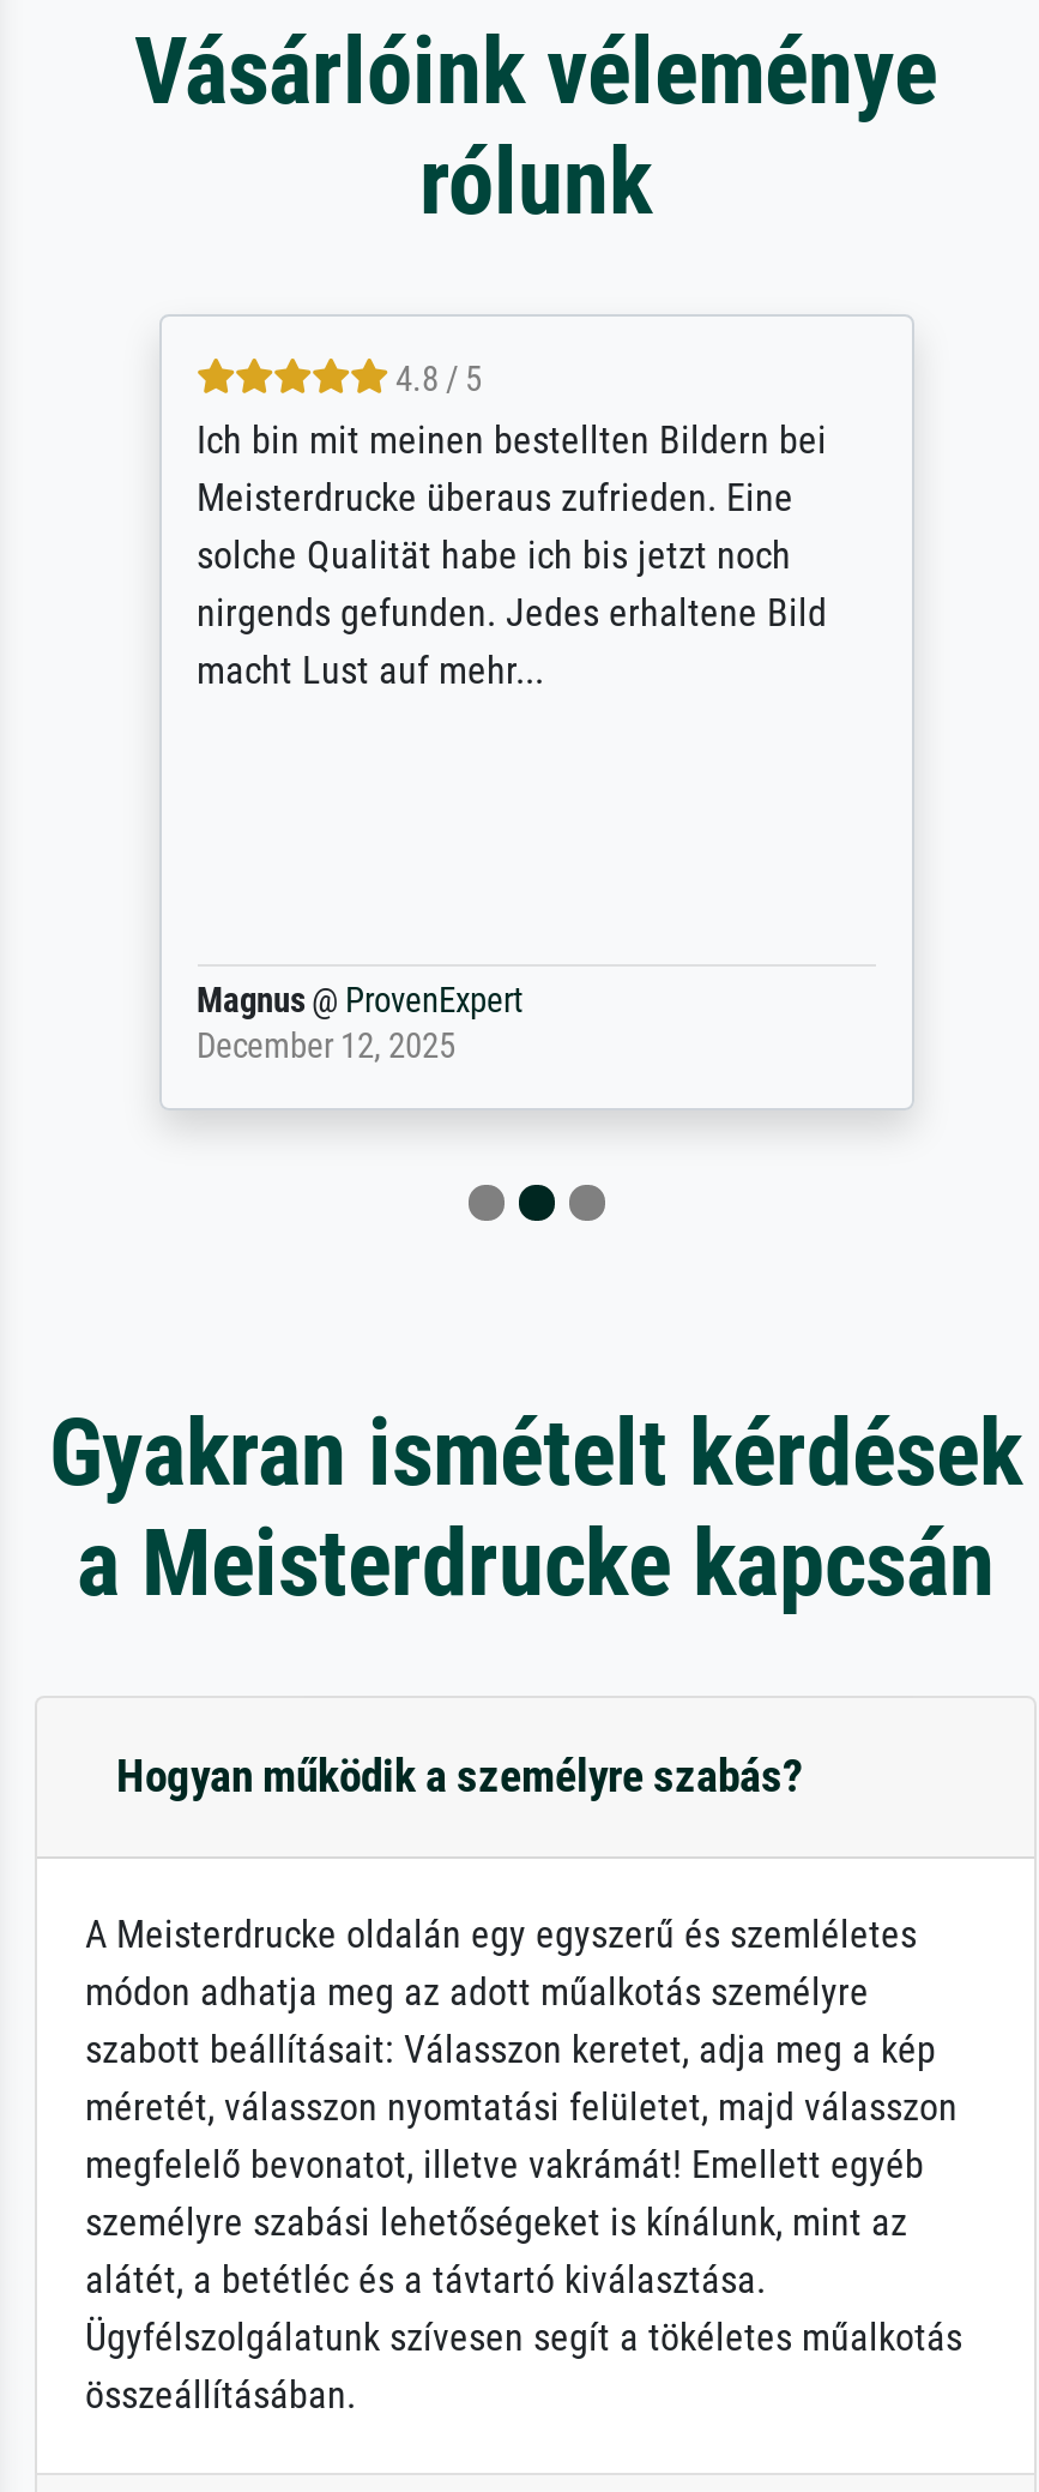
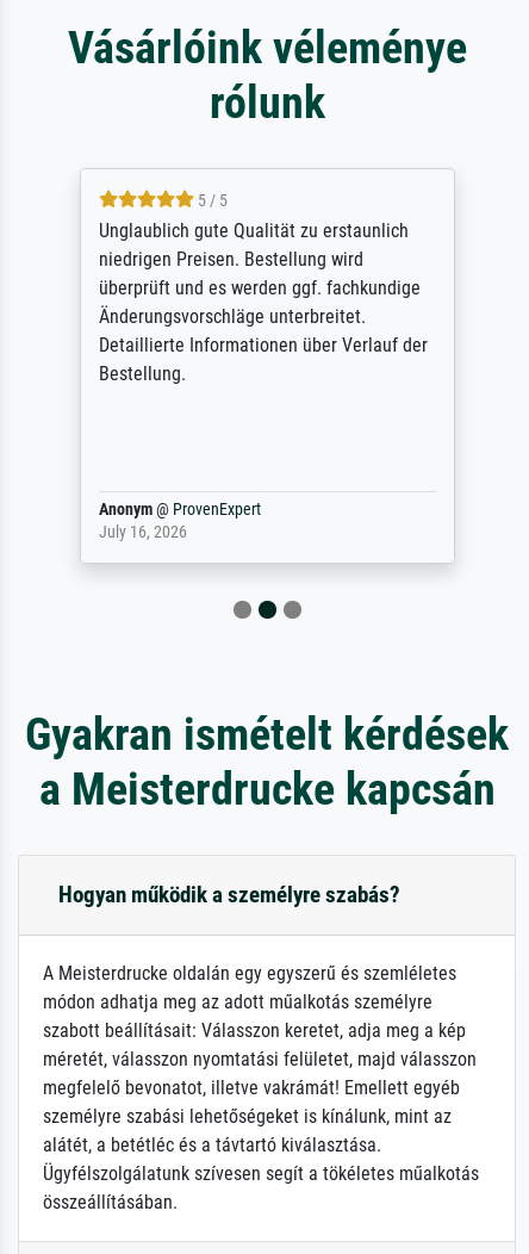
- 4.8 / 5
- Ich bin mit meinen bestellten Bildern bei
- Meisterdrucke überaus zufrieden. Eine
- solche Qualität habe ich bis jetzt noch
- nirgends gefunden. Jedes erhaltene Bild
- macht Lust auf mehr...
+ 5 / 5
+ Unglaublich gute Qualität zu erstaunlich
+ niedrigen Preisen. Bestellung wird
+ überprüft und es werden ggf. fachkundige
+ Änderungsvorschläge unterbreitet.
+ Detaillierte Informationen über Verlauf der
+ Bestellung.

- Magnus @ ProvenExpert
- December 12, 2025
+ Anonym @ ProvenExpert
+ July 16, 2026
